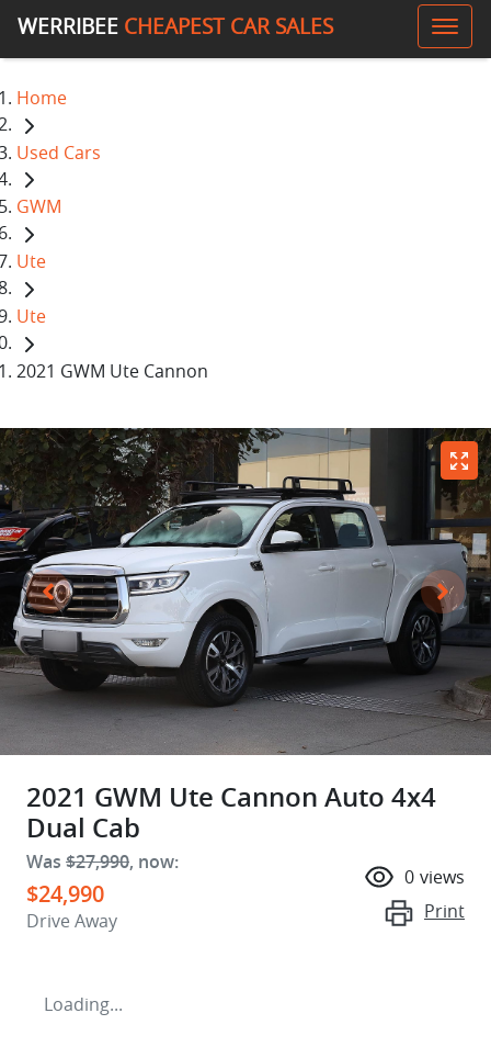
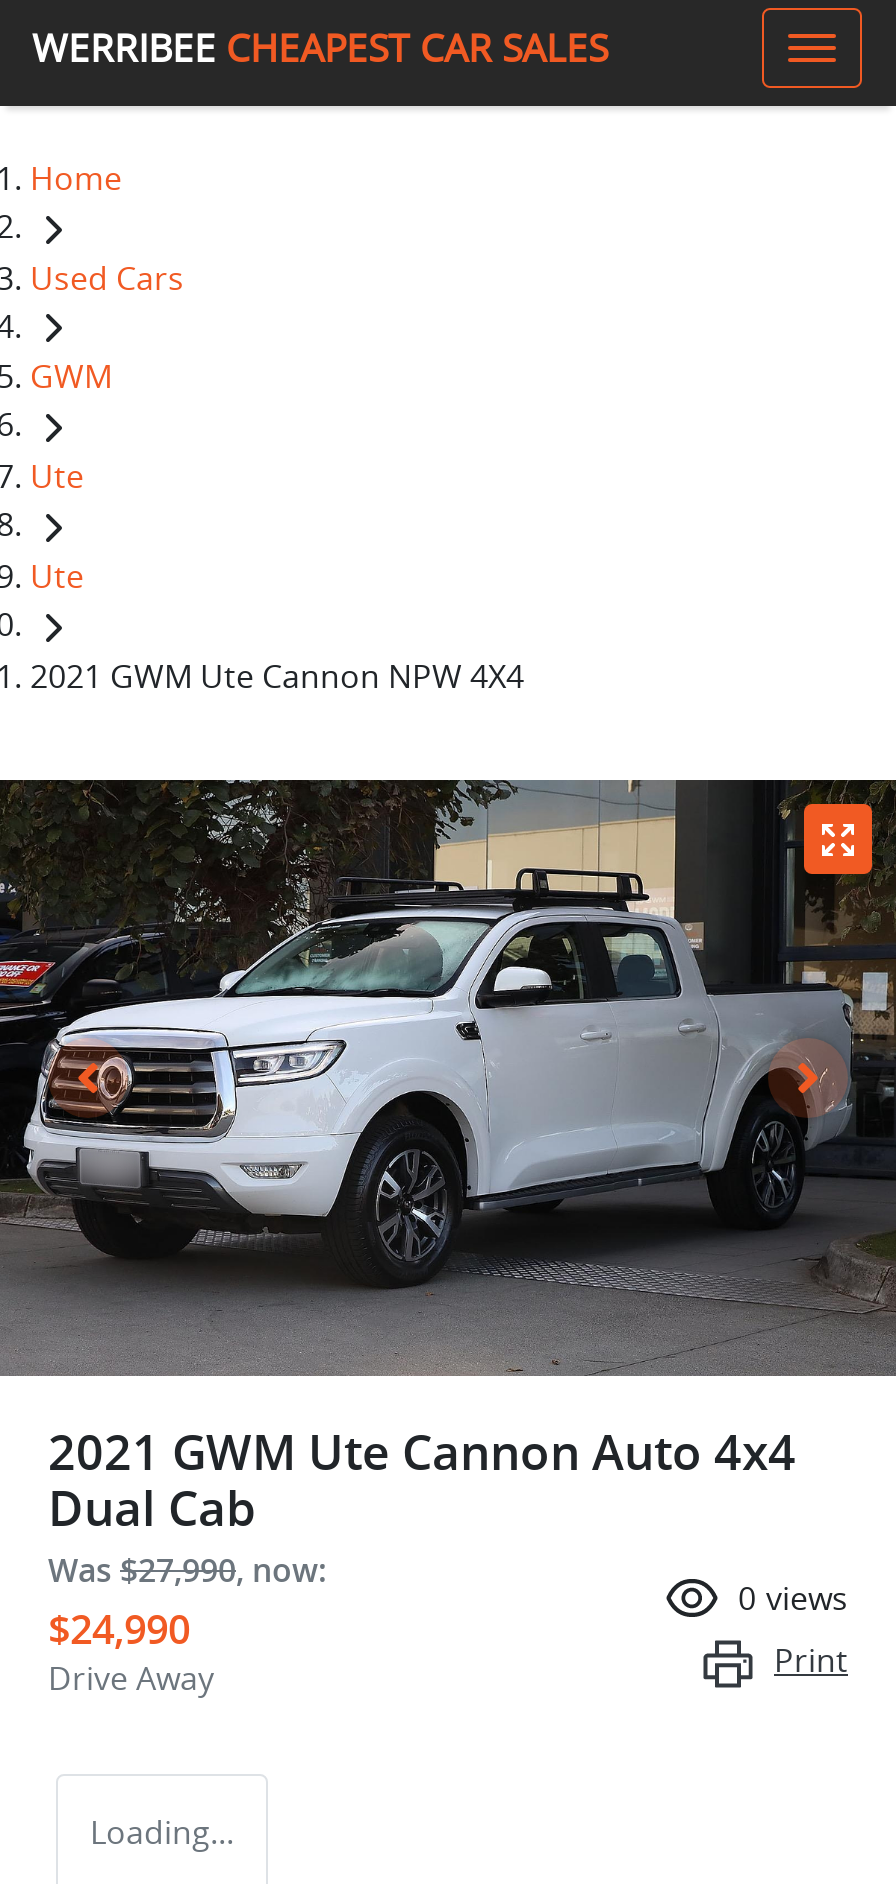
- 2021 GWM Ute Cannon
+ 2021 GWM Ute Cannon NPW 4X4
